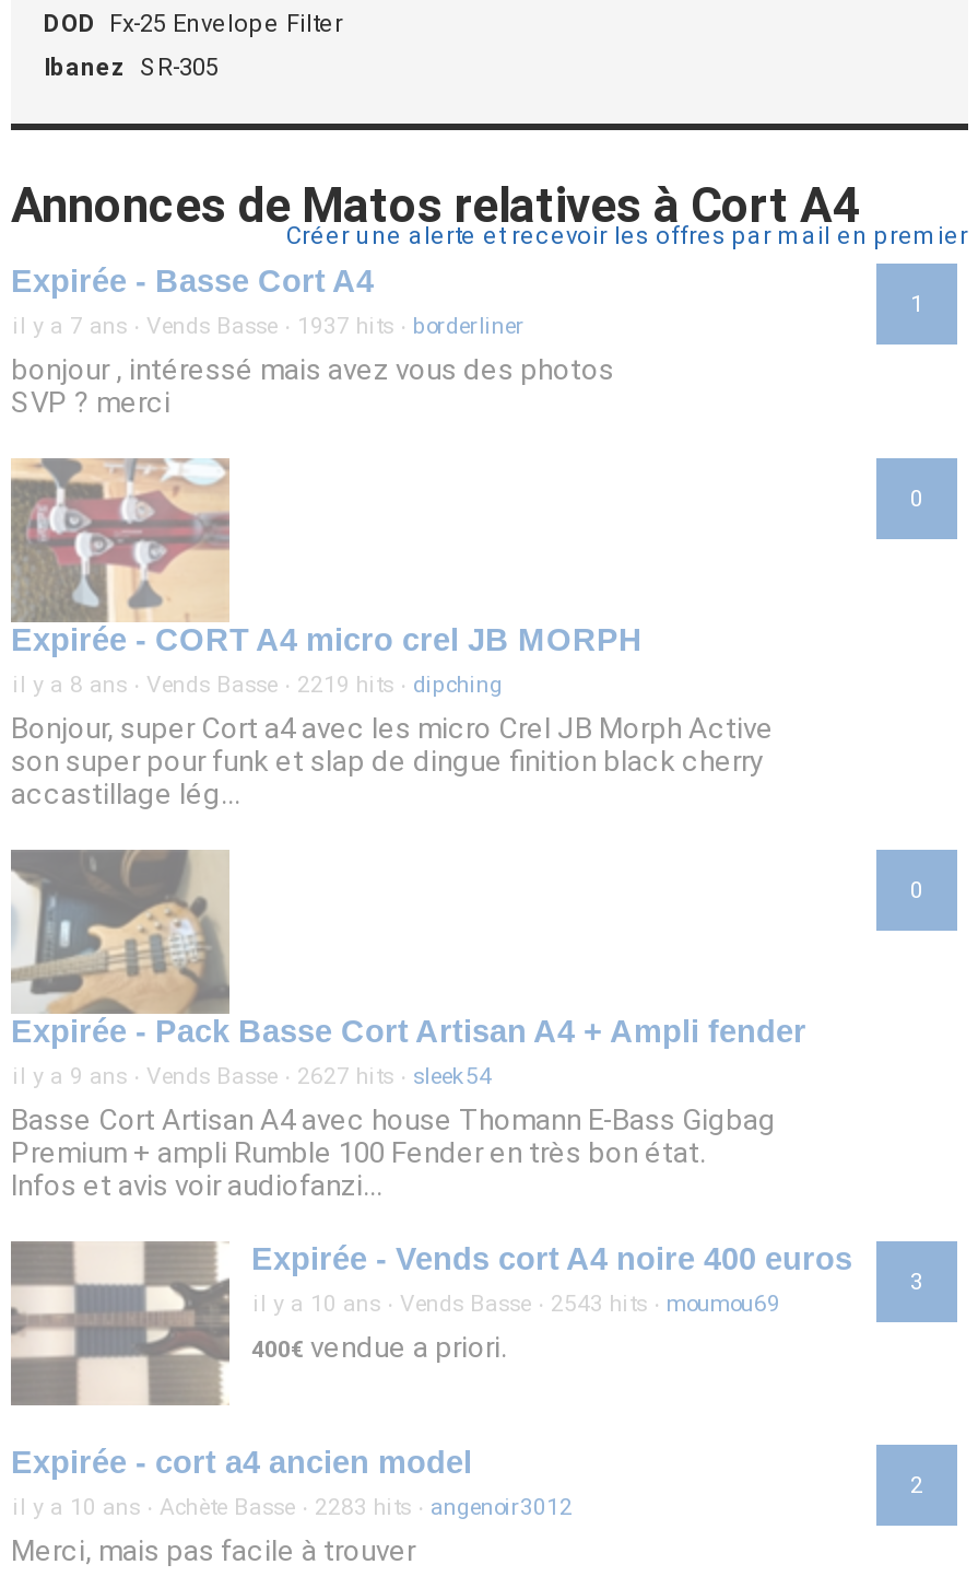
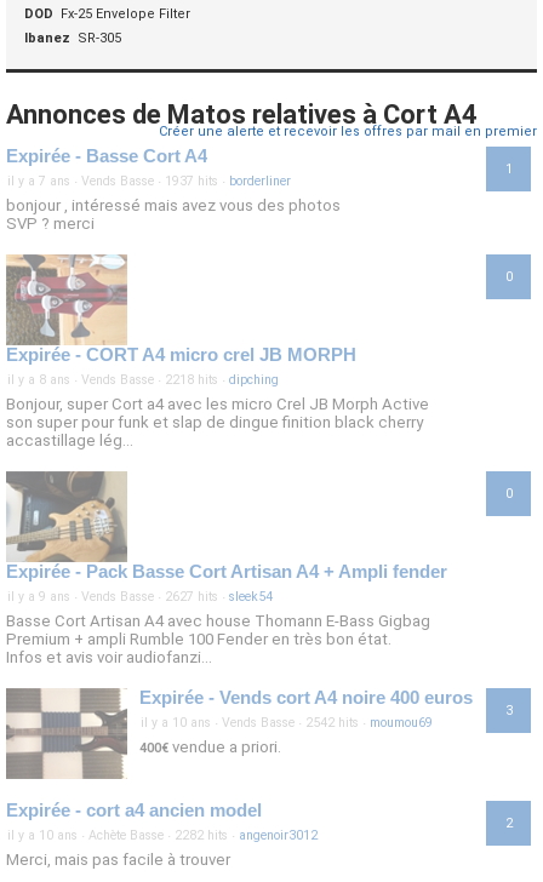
- il y a 8 ans · Vends Basse · 2219 hits · dipching
+ il y a 8 ans · Vends Basse · 2218 hits · dipching

- il y a 10 ans · Vends Basse · 2543 hits · moumou69
+ il y a 10 ans · Vends Basse · 2542 hits · moumou69

- il y a 10 ans · Achète Basse · 2283 hits · angenoir3012
+ il y a 10 ans · Achète Basse · 2282 hits · angenoir3012
